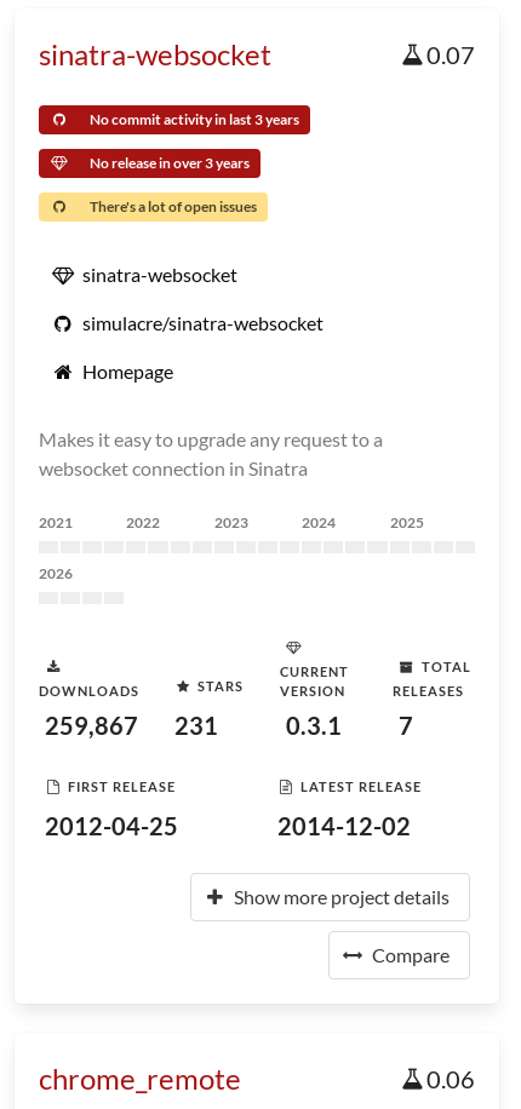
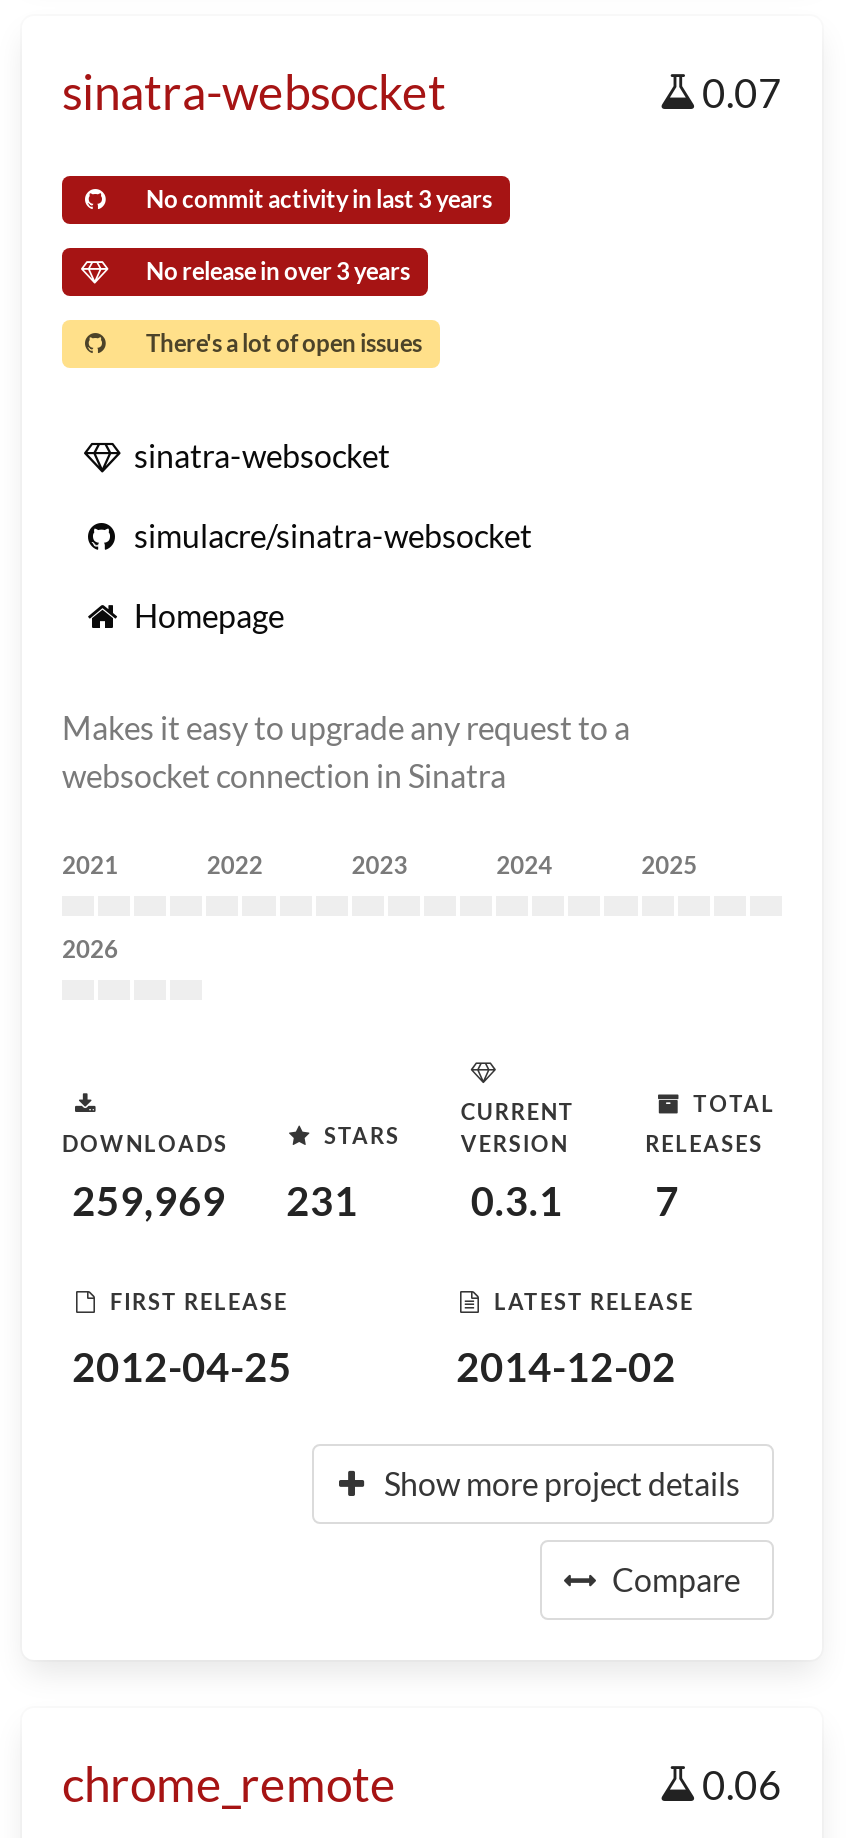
- 259,867 231
+ 259,969 231
